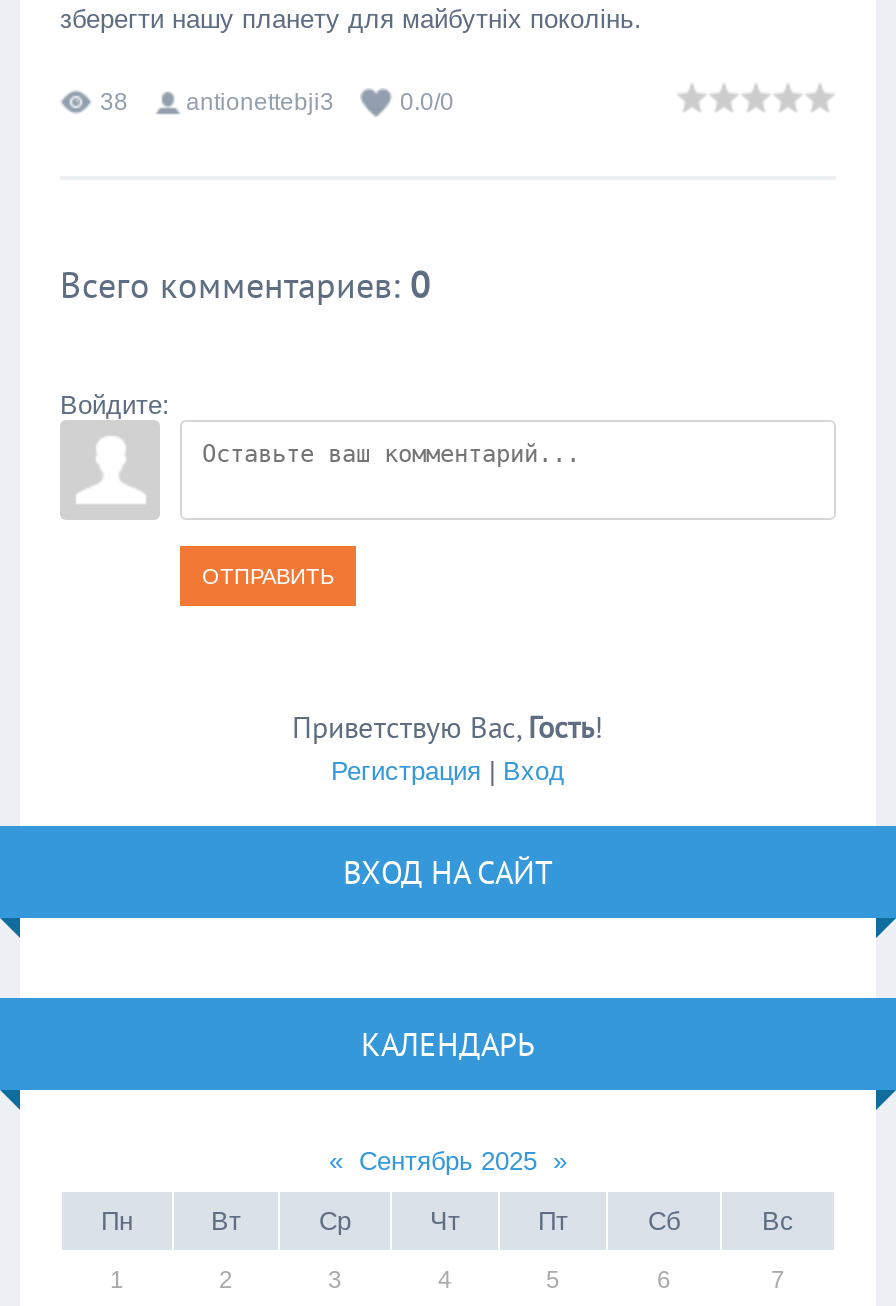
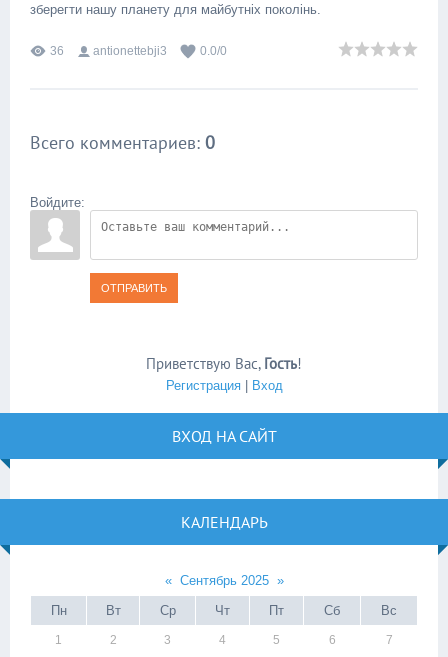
- 38
+ 36
